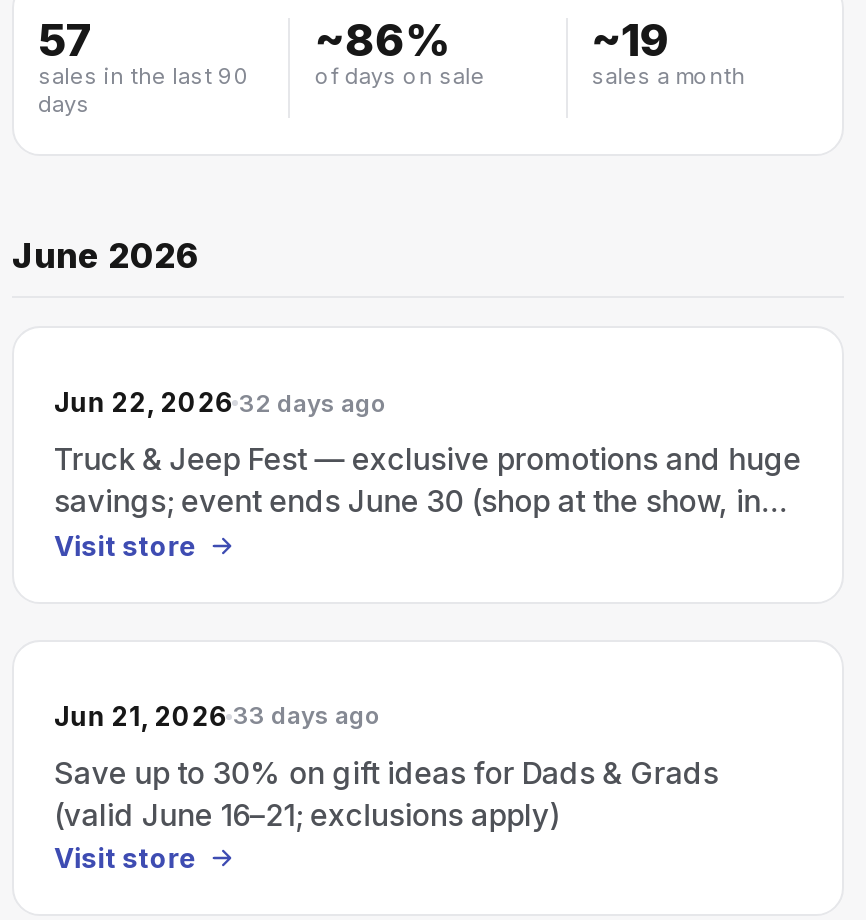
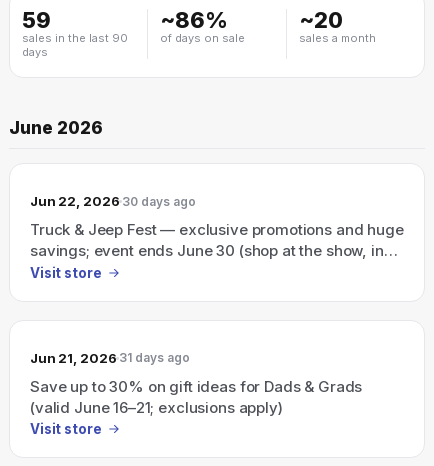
- 57
+ 59

- ~19
+ ~20

- Jun 22, 2026 32 days ago
+ Jun 22, 2026 30 days ago

- Jun 21, 2026 33 days ago
+ Jun 21, 2026 31 days ago
